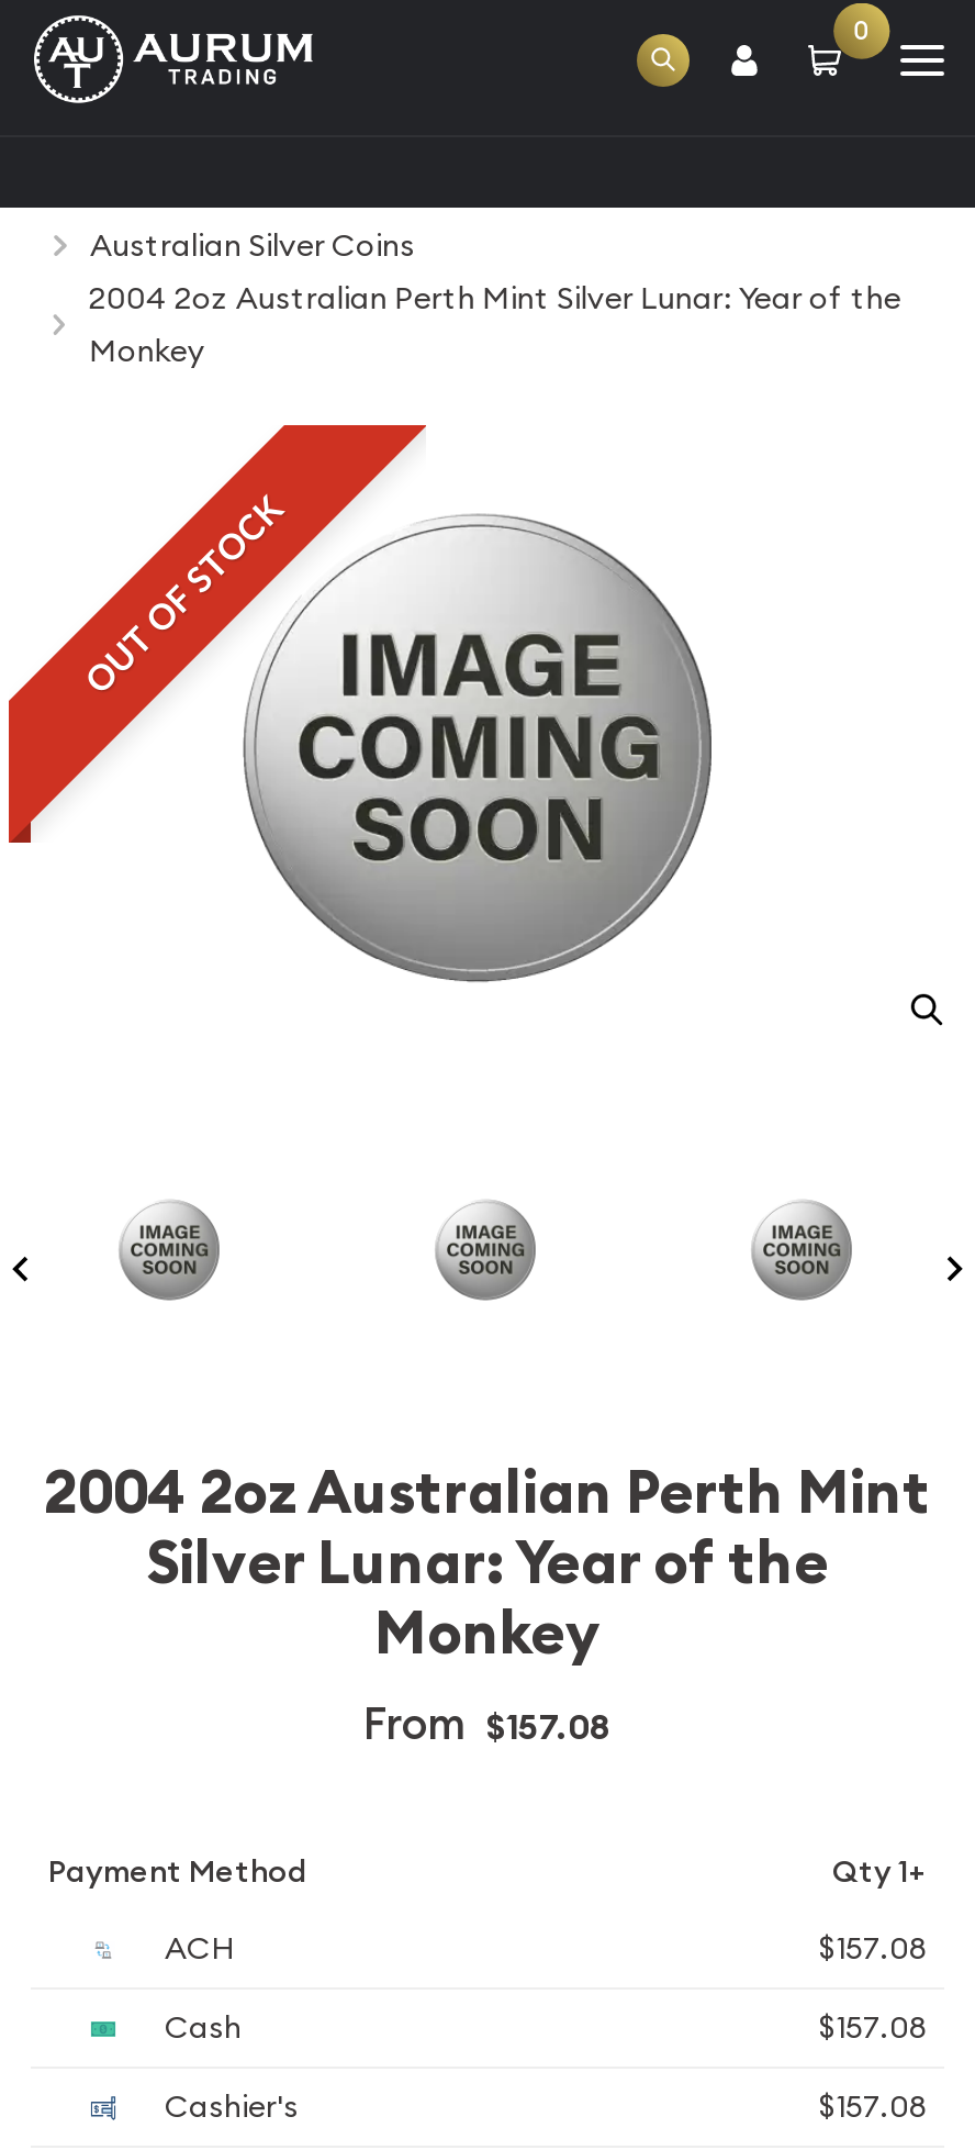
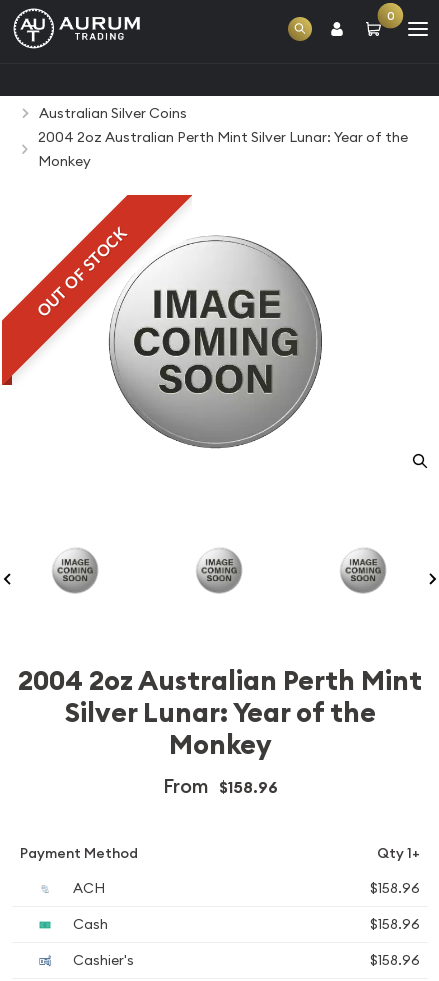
- From $157.08
+ From $158.96

- $157.08
+ $158.96

- $157.08
+ $158.96

- $157.08
+ $158.96
